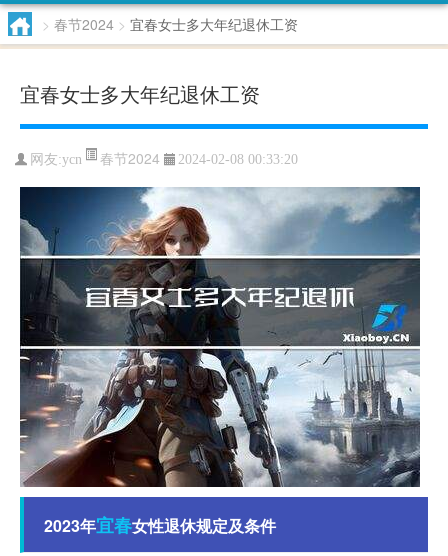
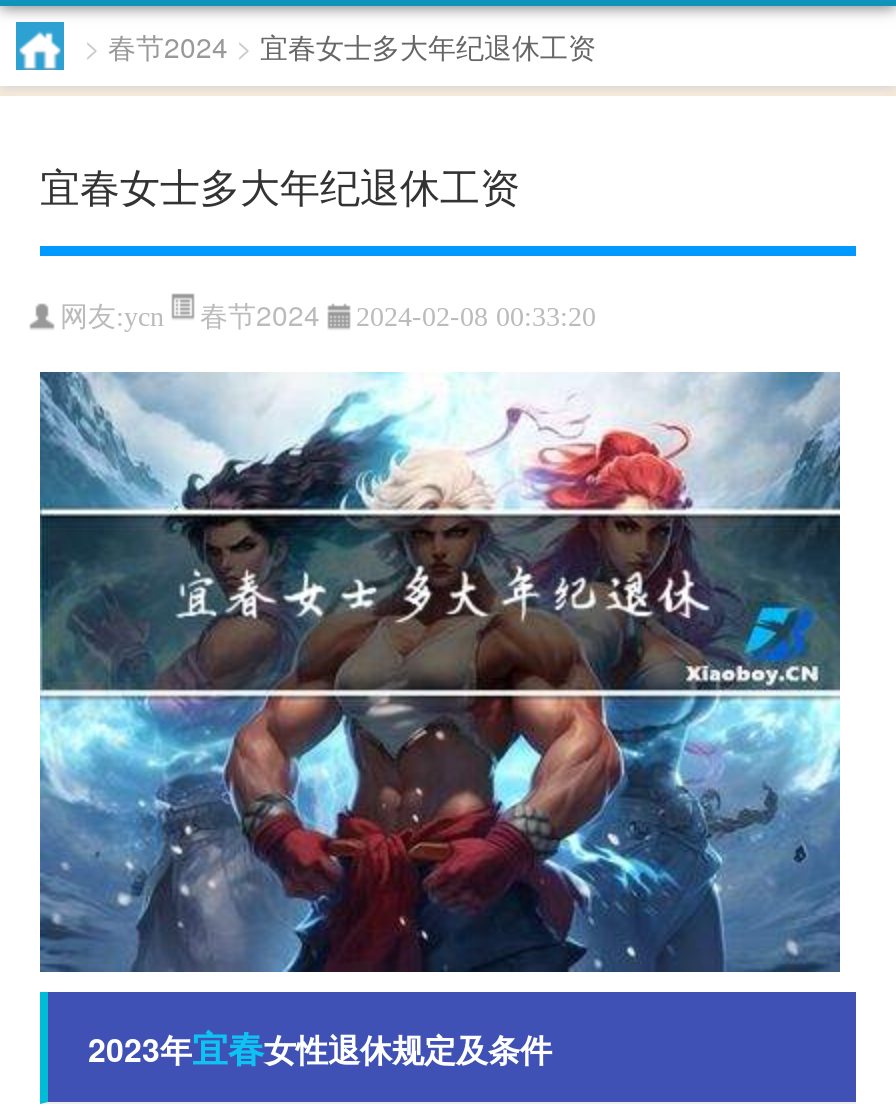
- [image]
+ [image]
